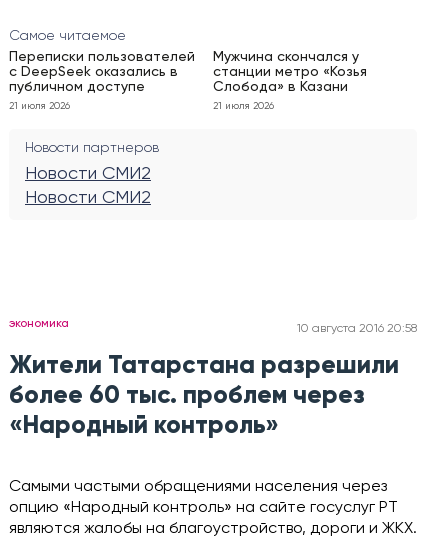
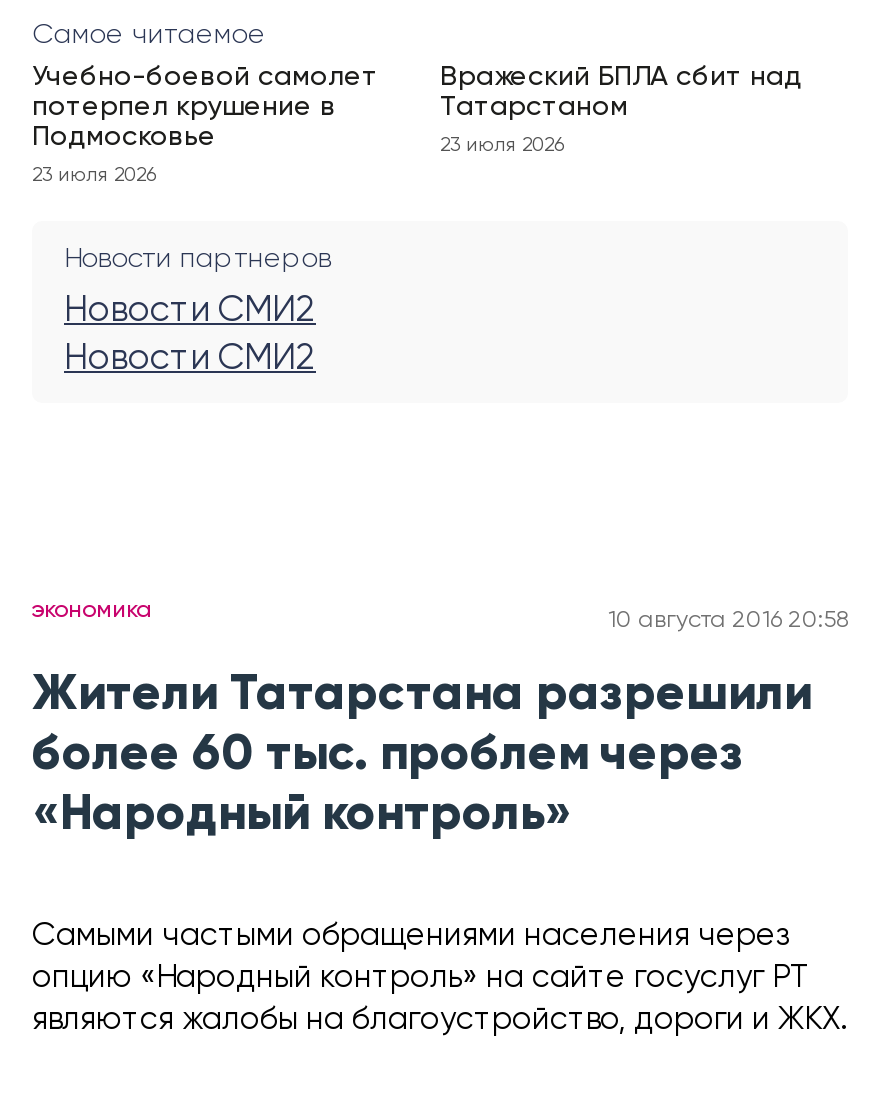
- Переписки пользователей
- с DeepSeek оказались в
- публичном доступе
+ Учебно-боевой самолет
+ потерпел крушение в
+ Подмосковье

- Мужчина скончался у
- станции метро «Козья
- Слобода» в Казани
+ Вражеский БПЛА сбит над
+ Татарстаном

- 21 июля 2026
+ 23 июля 2026

- 21 июля 2026
+ 23 июля 2026
